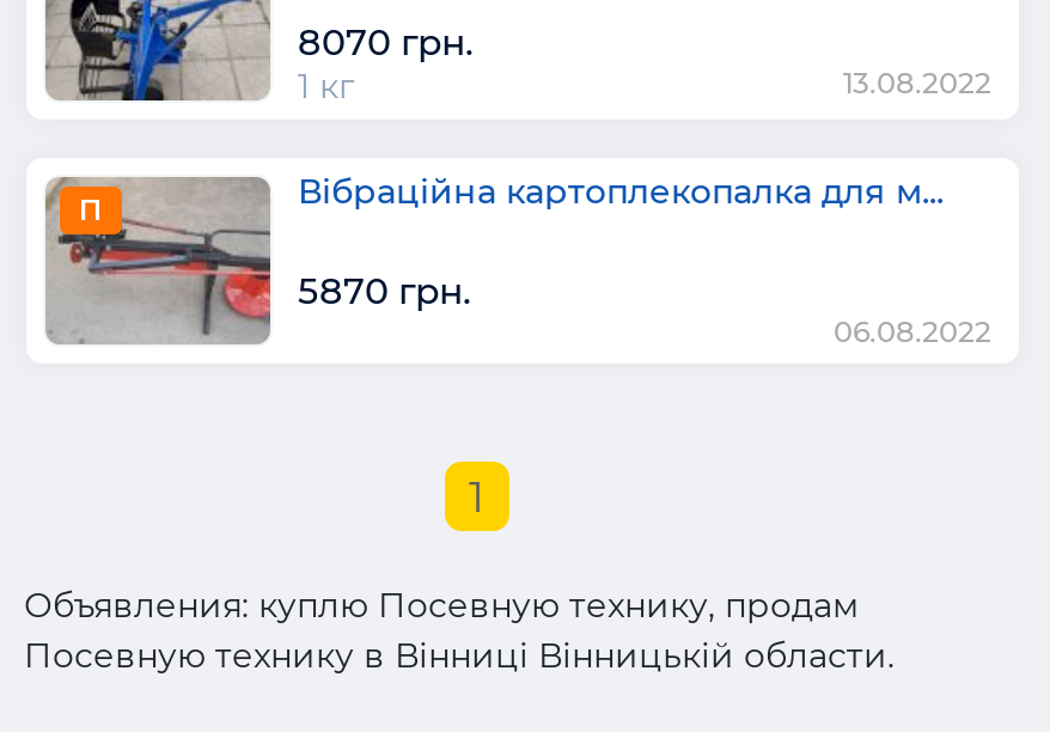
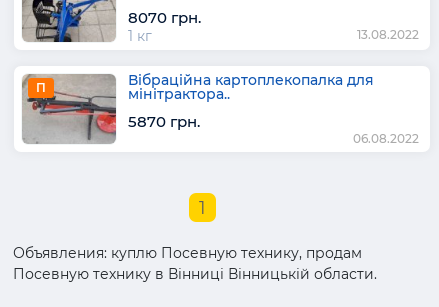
- Вібраційна картоплекопалка для м...
+ Вібраційна картоплекопалка для
+ мінітрактора..
